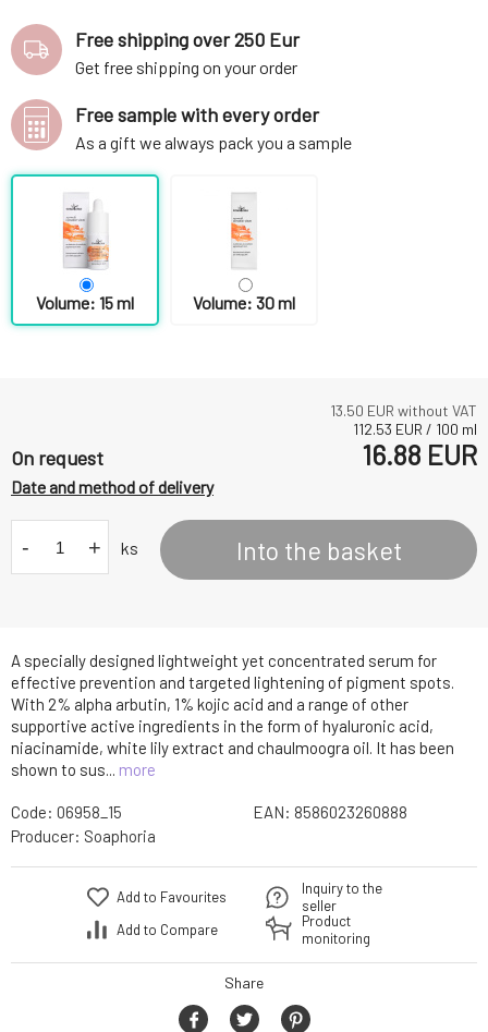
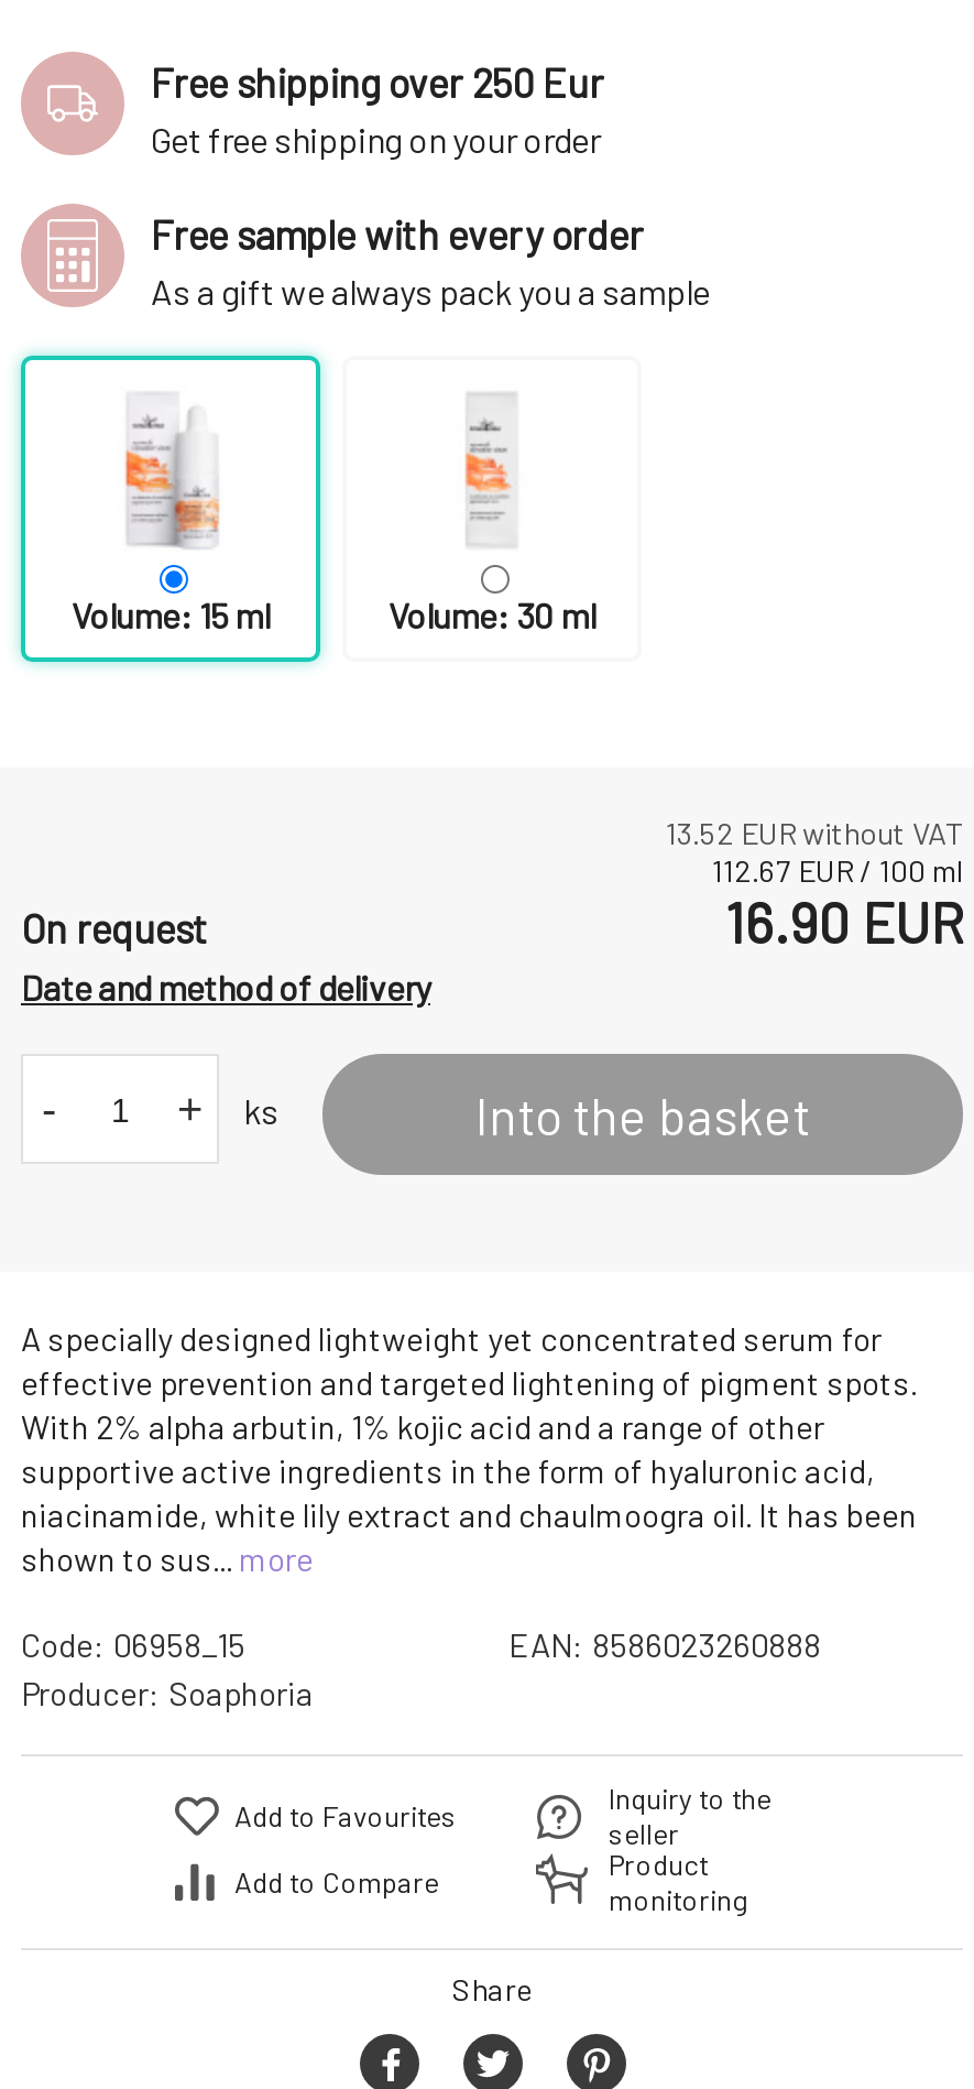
- 13.50 EUR without VAT
+ 13.52 EUR without VAT

- 112.53 EUR / 100 ml
+ 112.67 EUR / 100 ml

- 16.88 EUR
+ 16.90 EUR
